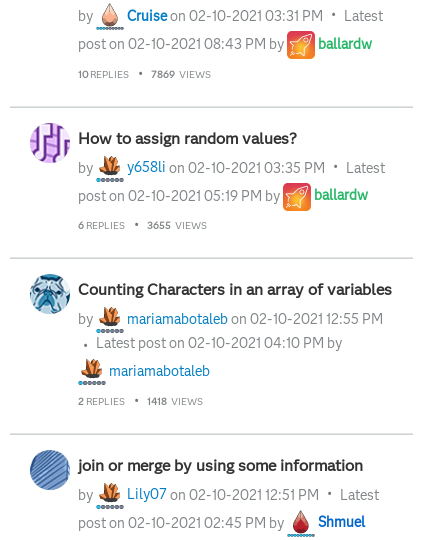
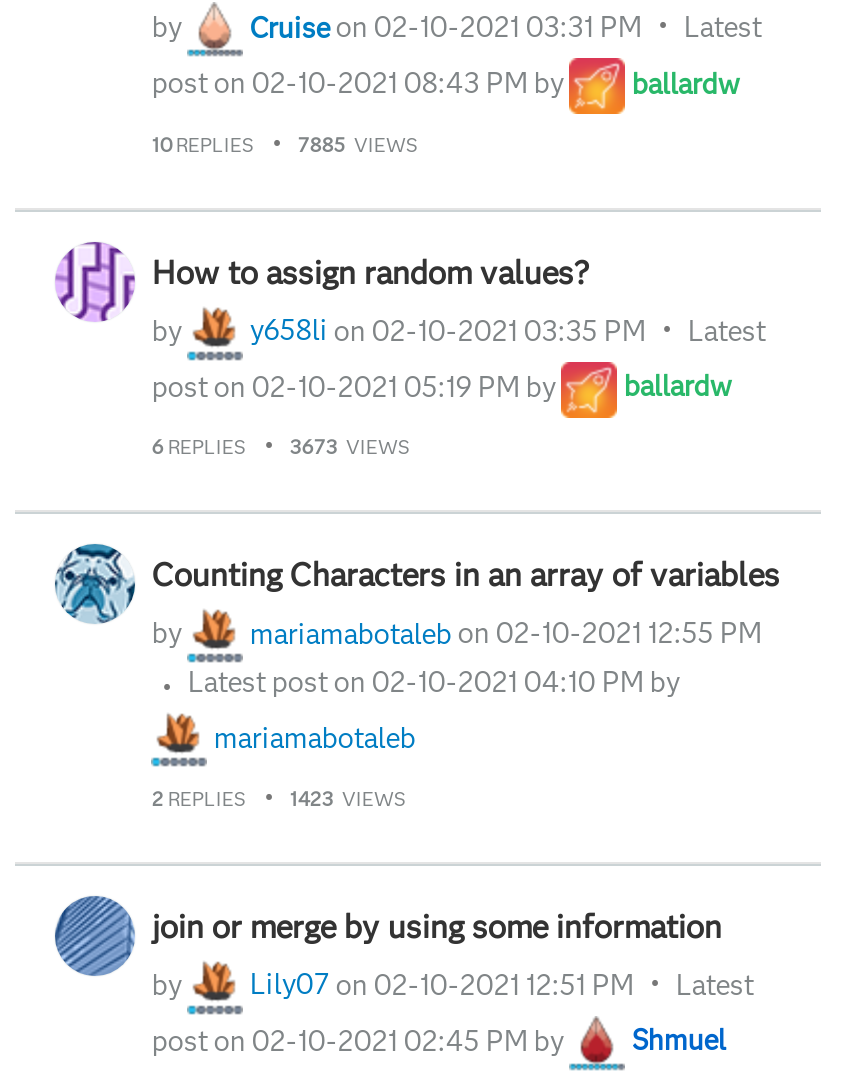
- 10REPLIES 7869 VIEWS
+ 10REPLIES 7885 VIEWS

- 6 REPLIES 3655 VIEWS
+ 6 REPLIES 3673 VIEWS

- 2 REPLIES 1418 VIEWS
+ 2 REPLIES 1423 VIEWS
